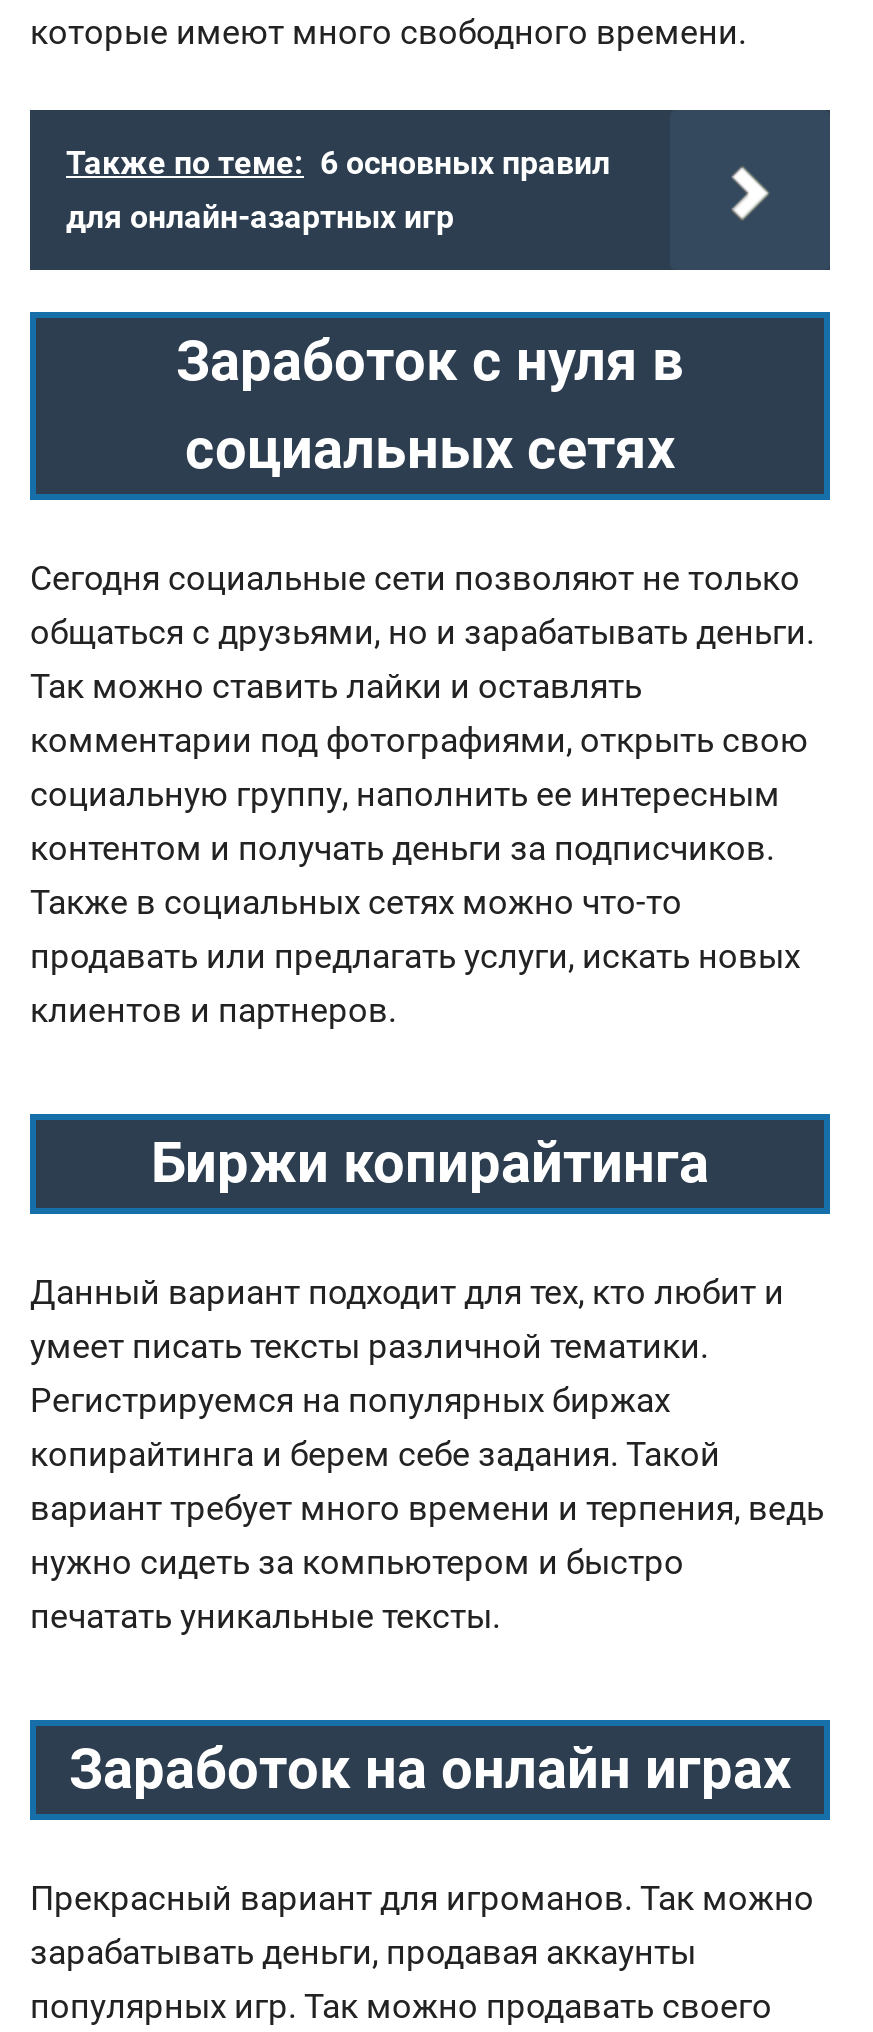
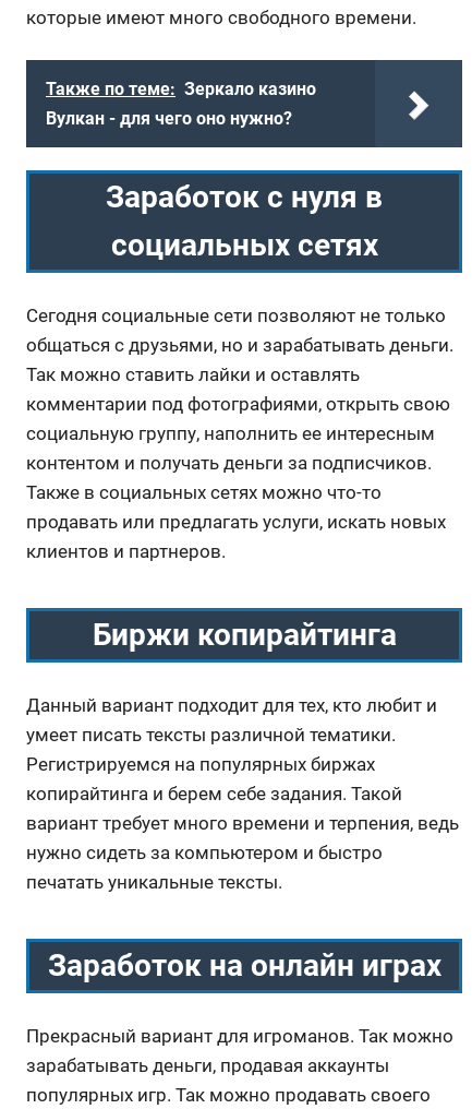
- Также по теме: 6 основных правил
- для онлайн-азартных игр
+ Также по теме: Зеркало казино
+ Вулкан - для чего оно нужно?
